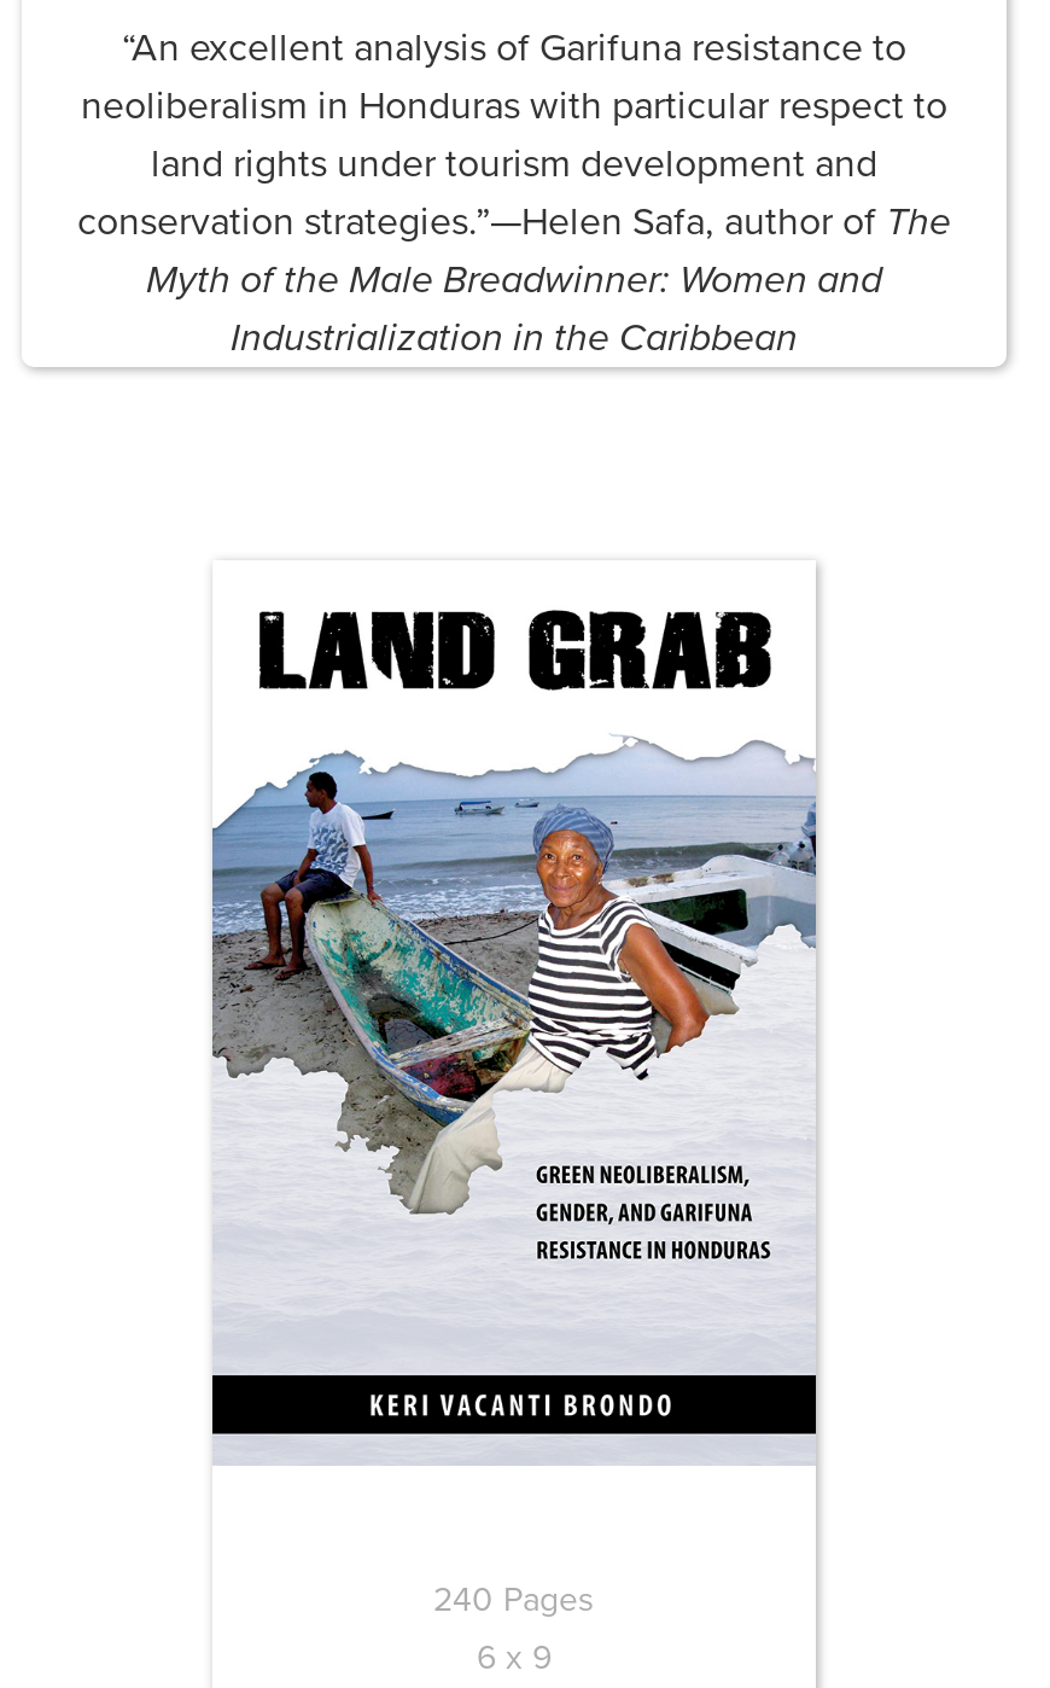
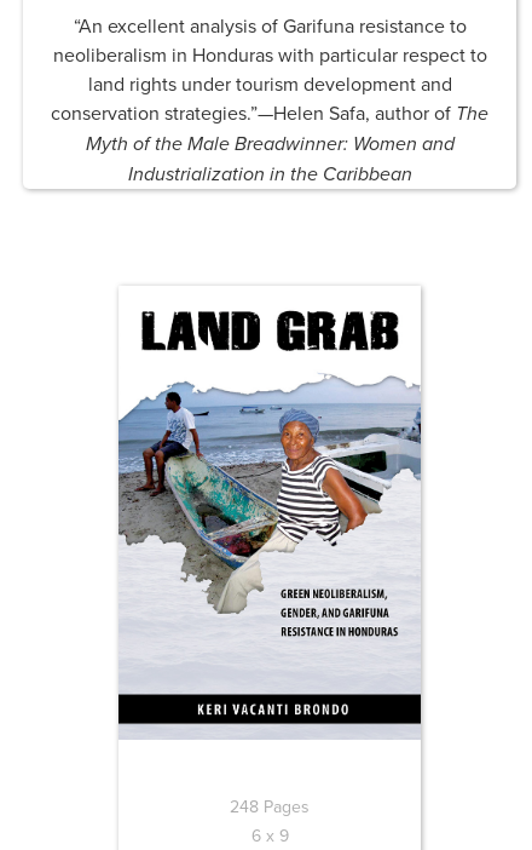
- 240 Pages
+ 248 Pages
